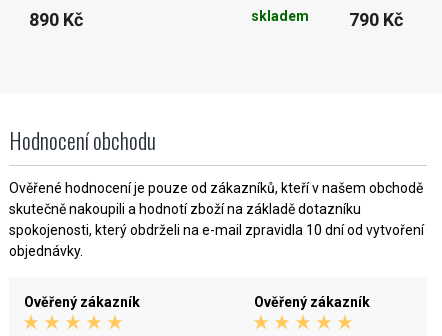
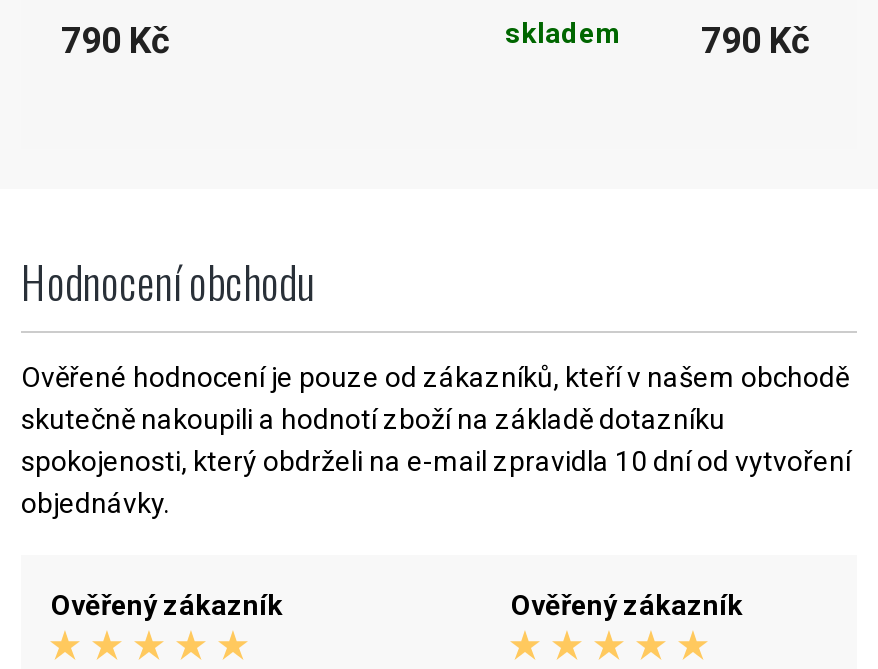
- 890 Kč
+ 790 Kč
